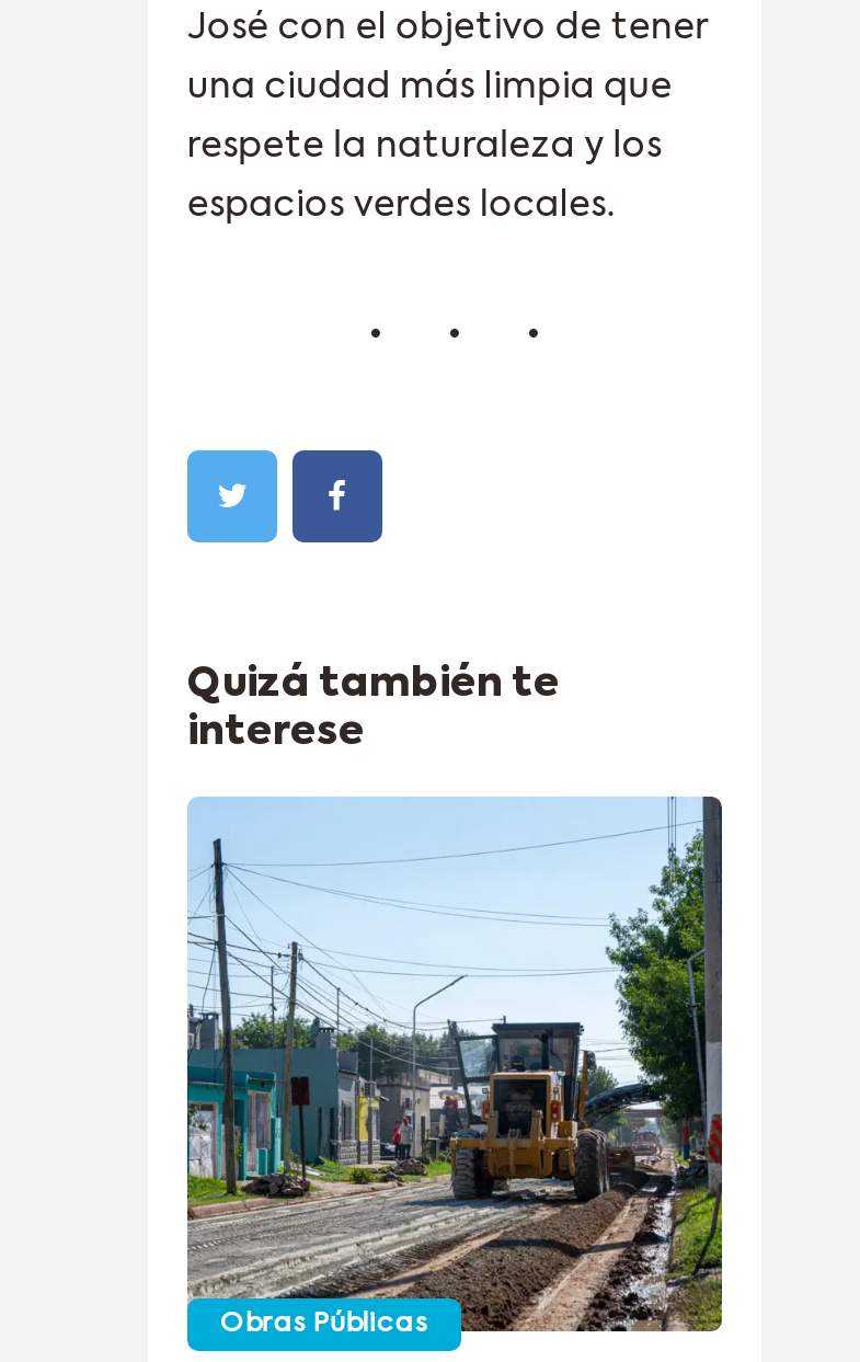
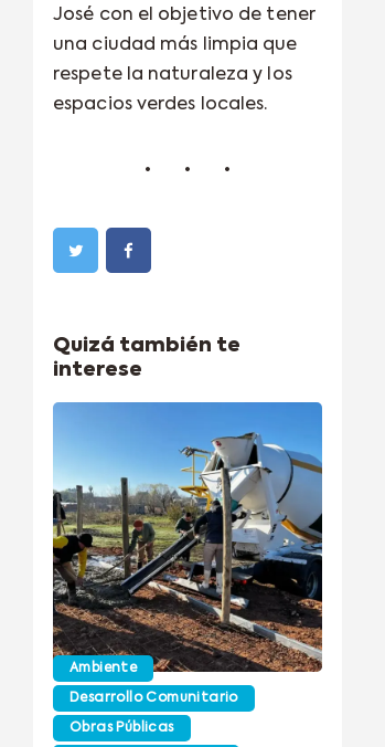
+ Ambiente
+ Desarrollo Comunitario

- [image]
+ [image]
